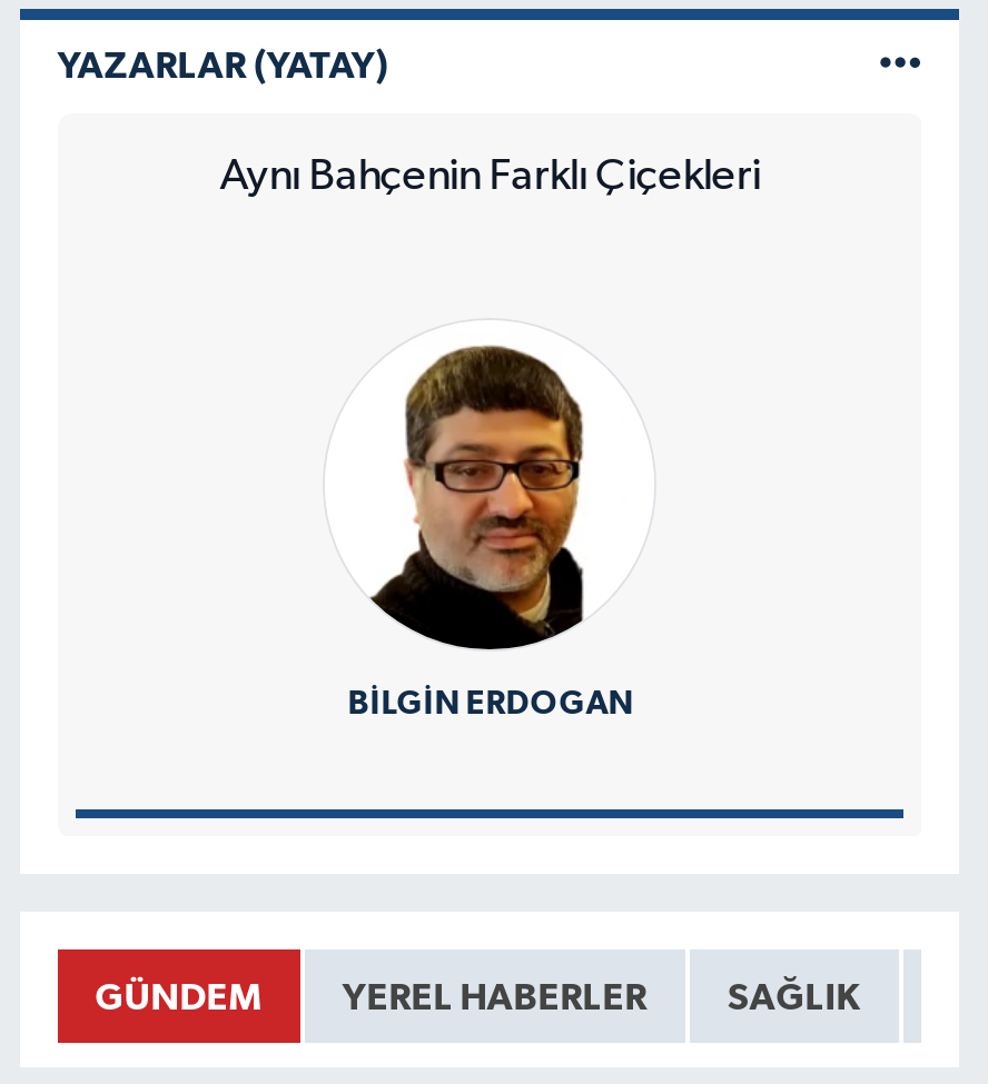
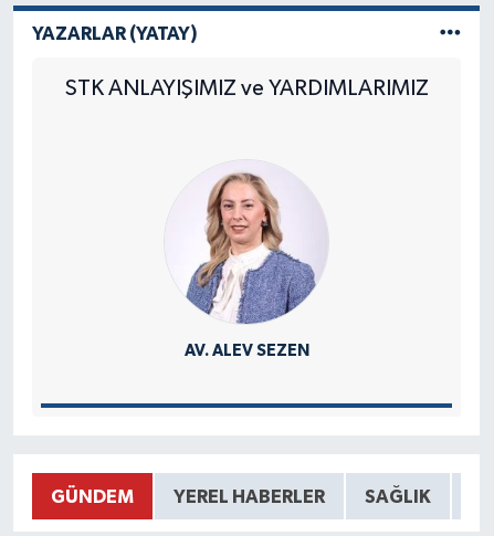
- Aynı Bahçenin Farklı Çiçekleri
+ STK ANLAYIŞIMIZ ve YARDIMLARIMIZ

- [image]
- BILGIN ERDOGAN
+ [image]
+ AV. ALEV SEZEN
